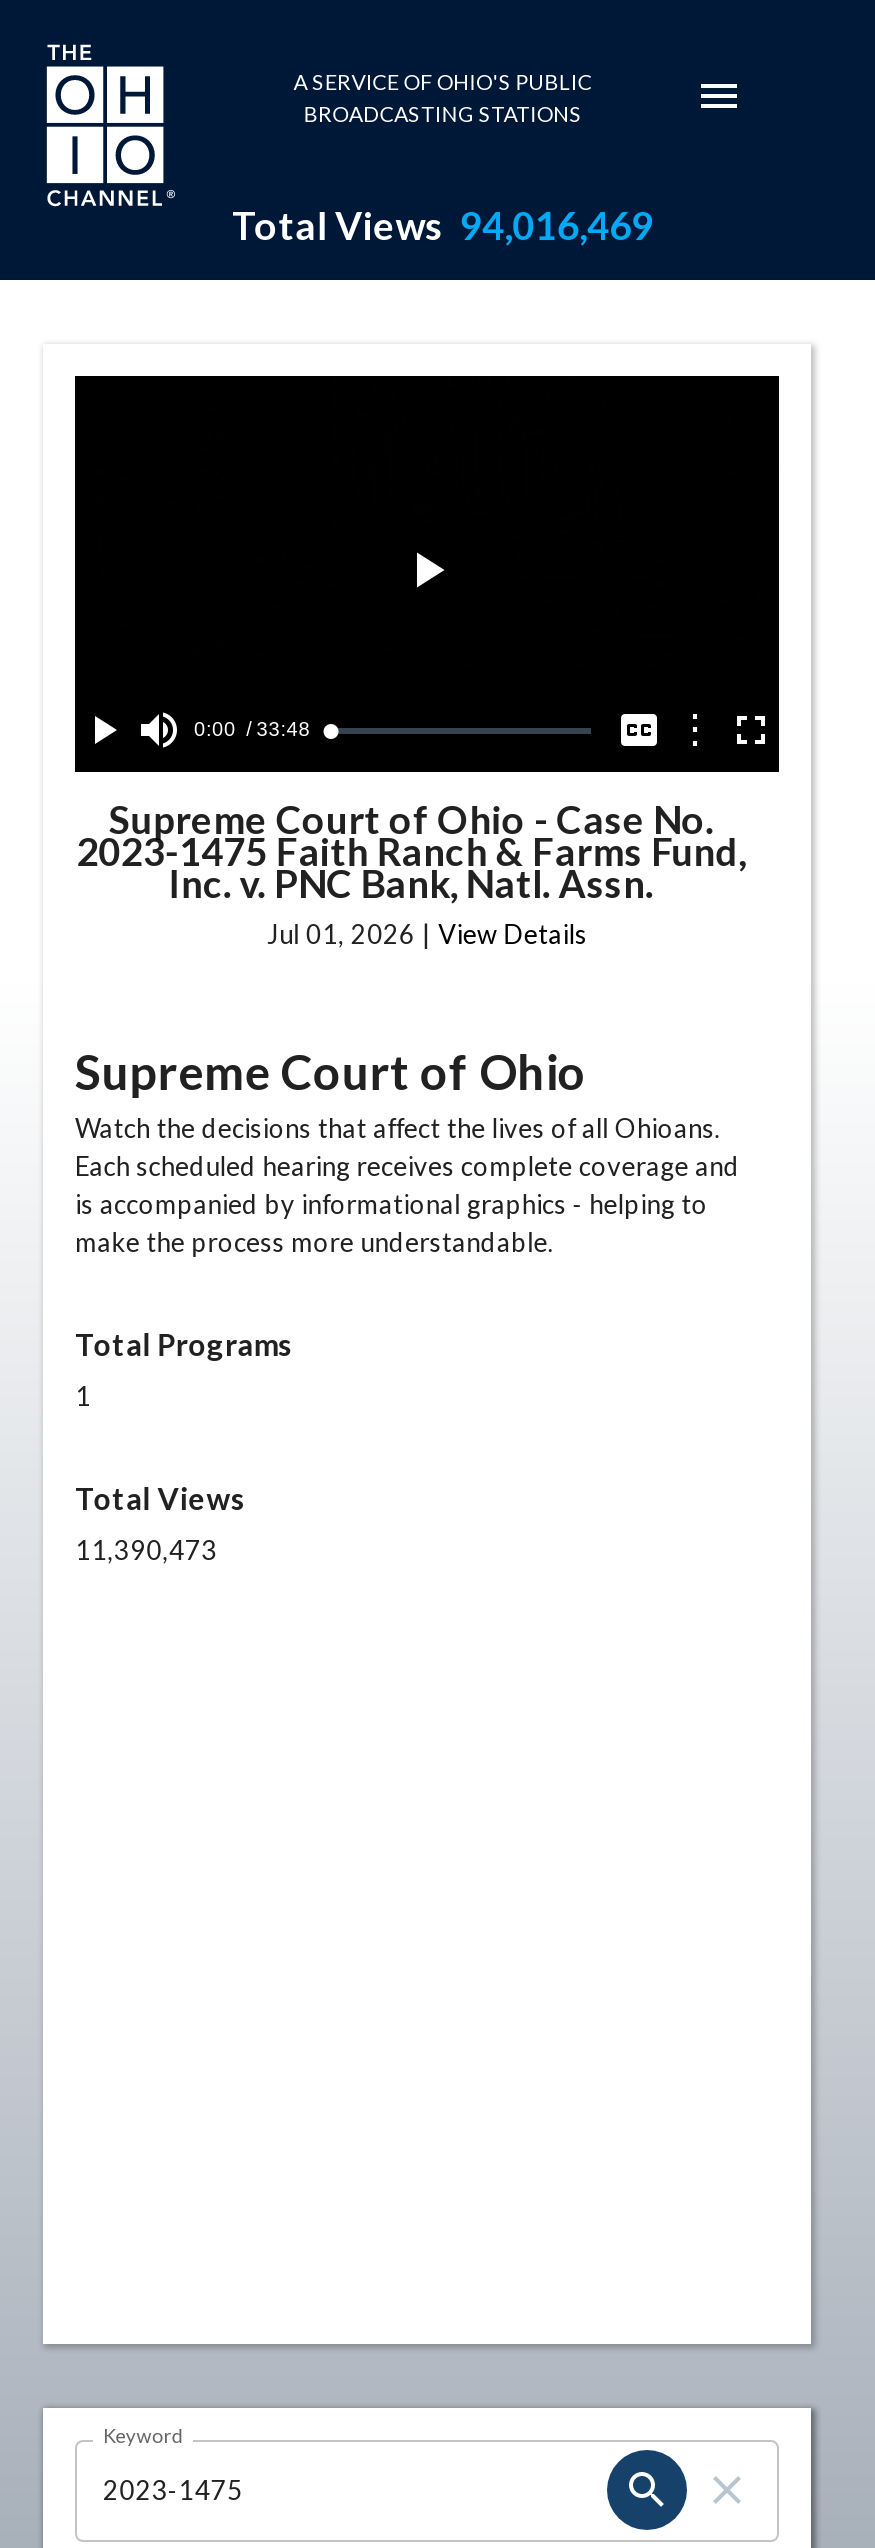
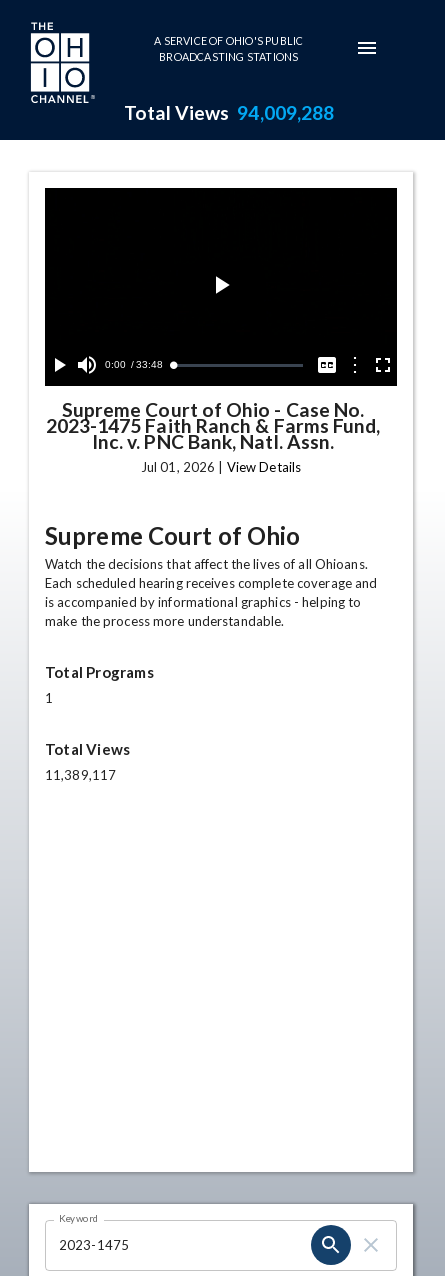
- Total Views 94,016,469
+ Total Views 94,009,288

- 11,390,473
+ 11,389,117
